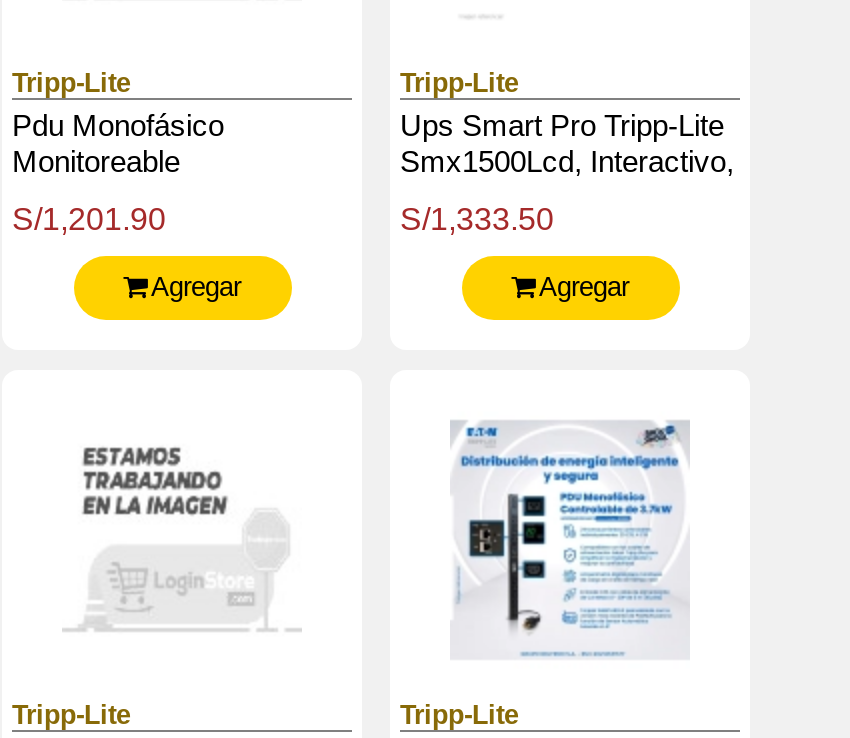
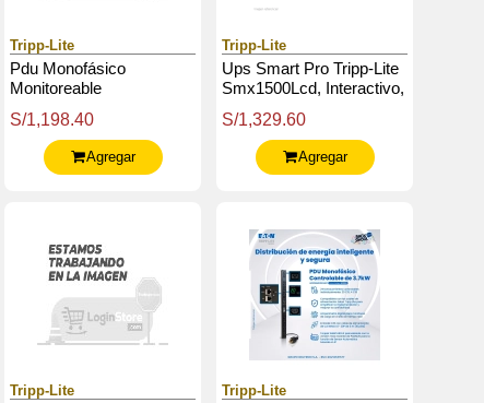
- S/1,201.90
+ S/1,198.40

- S/1,333.50
+ S/1,329.60
